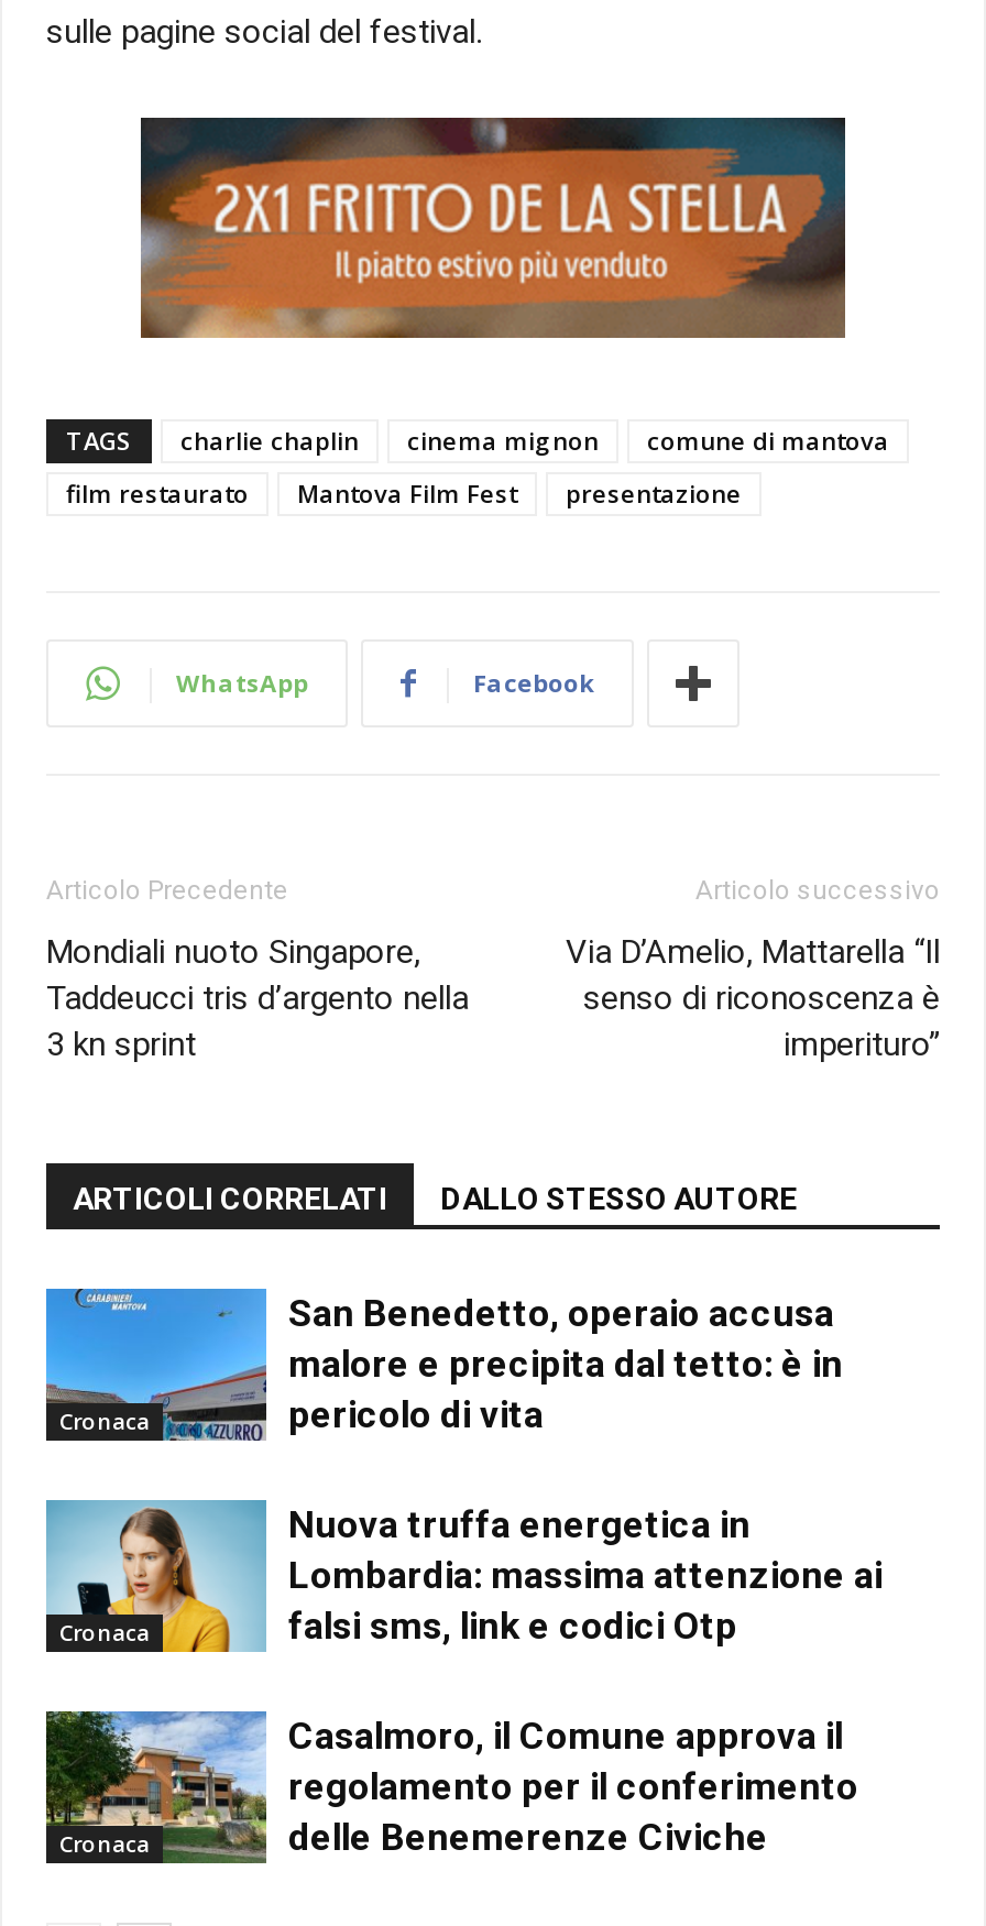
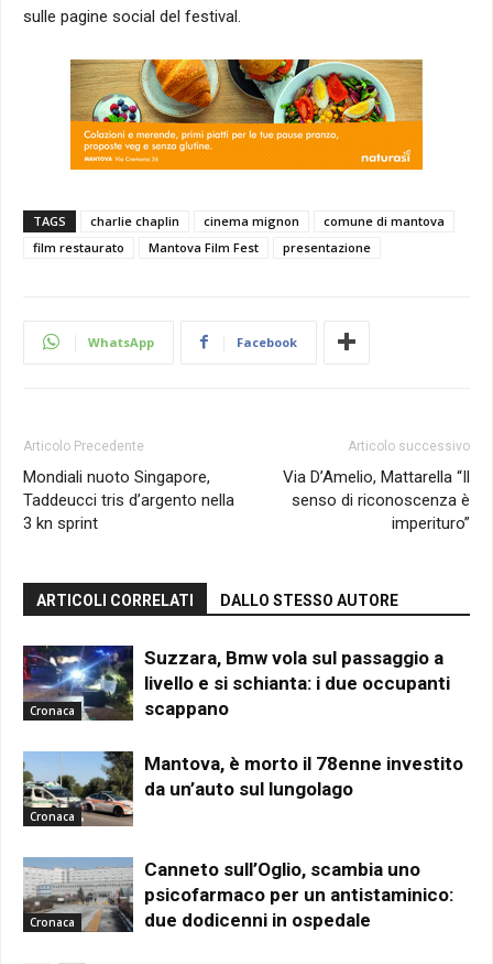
- [image]
+ [image]

- [image]
- San Benedetto, operaio accusa
- malore e precipita dal tetto: è in
- pericolo di vita
+ [image]
+ Suzzara, Bmw vola sul passaggio a
+ livello e si schianta: i due occupanti
+ scappano

- [image]
- Nuova truffa energetica in
- Lombardia: massima attenzione ai
- falsi sms, link e codici Otp
+ [image]
+ Mantova, è morto il 78enne investito
+ da un’auto sul lungolago

- [image]
- Casalmoro, il Comune approva il
- regolamento per il conferimento
- delle Benemerenze Civiche
+ [image]
+ Canneto sull’Oglio, scambia uno
+ psicofarmaco per un antistaminico:
+ due dodicenni in ospedale
